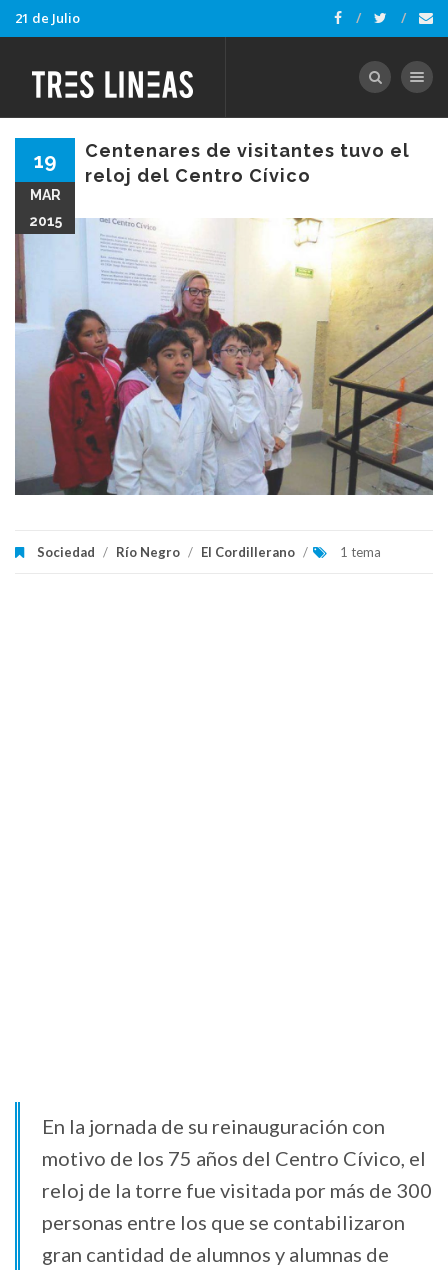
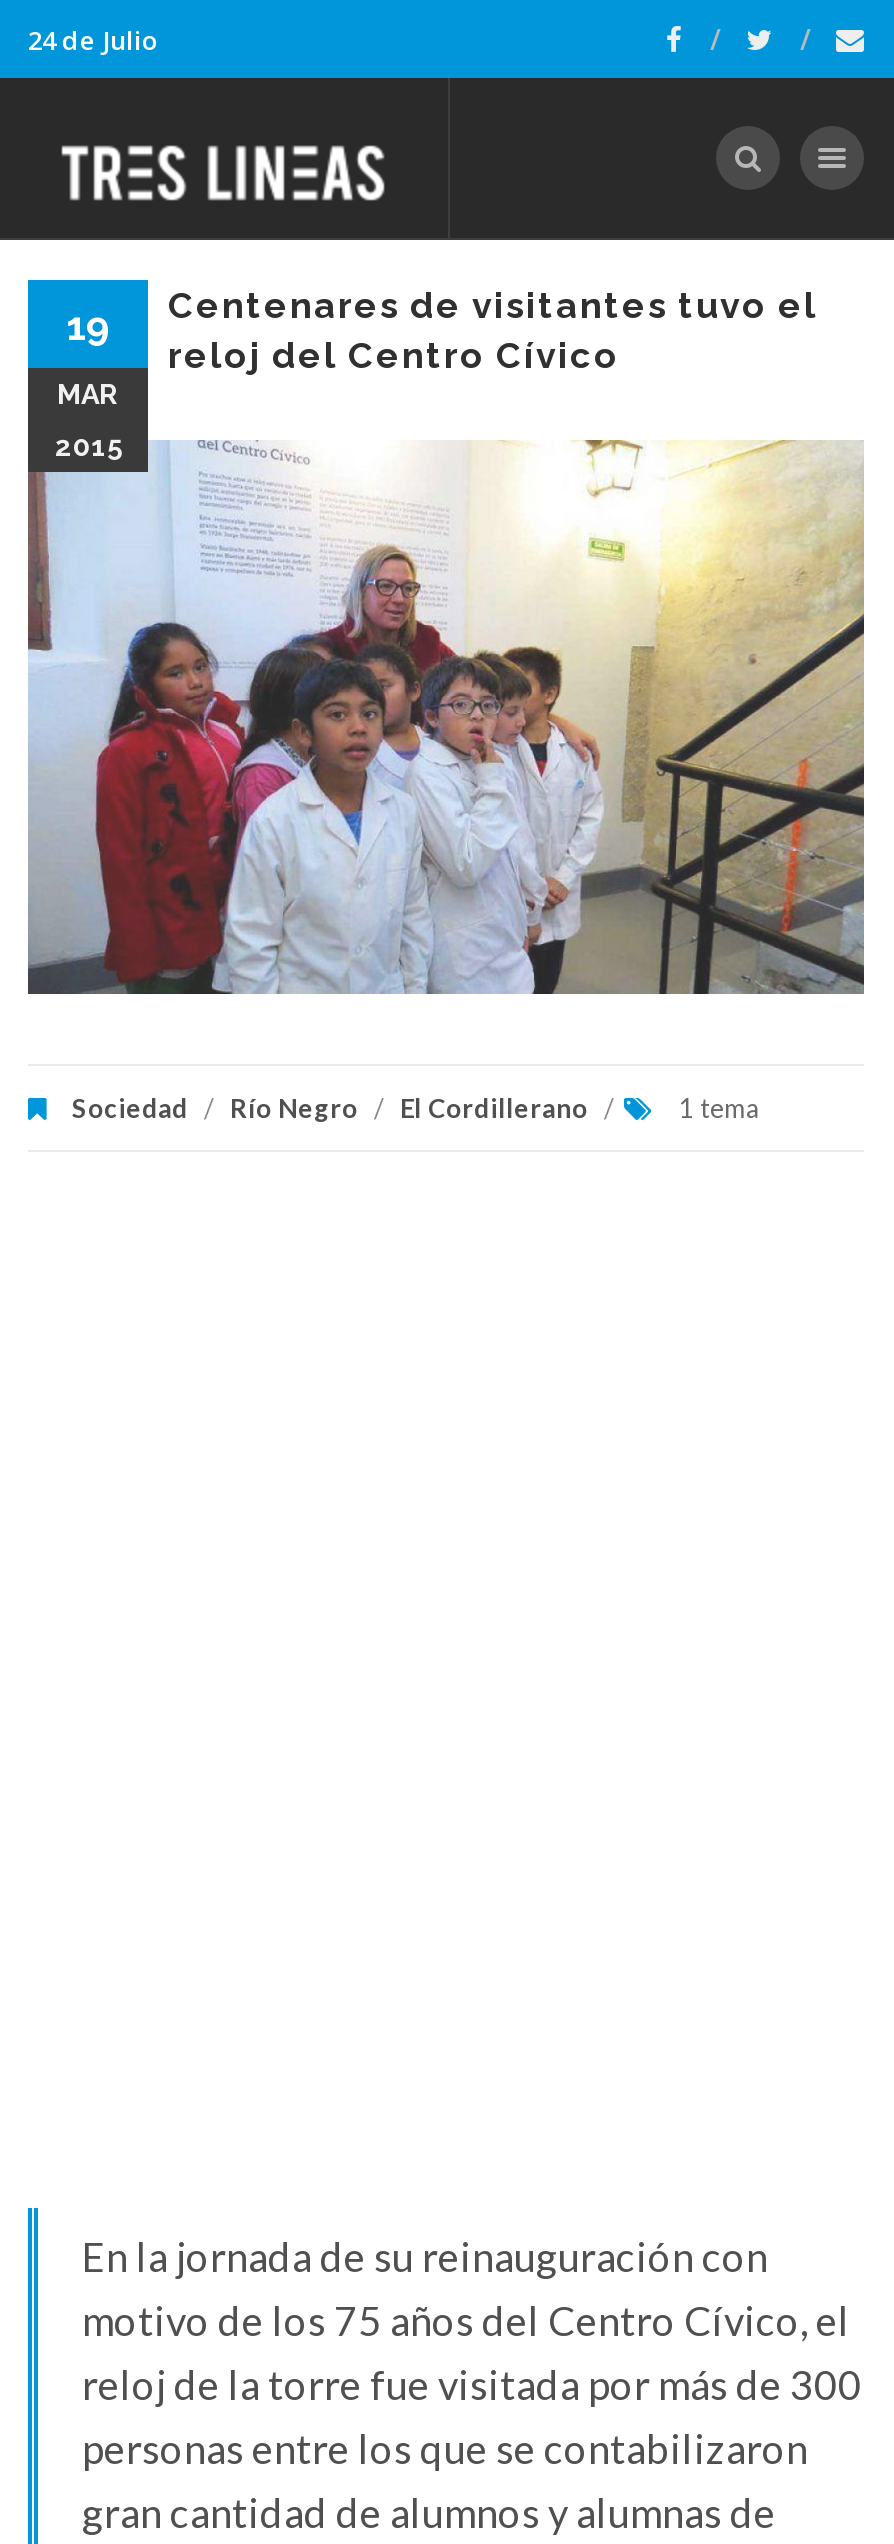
- 21 de Julio
+ 24 de Julio
